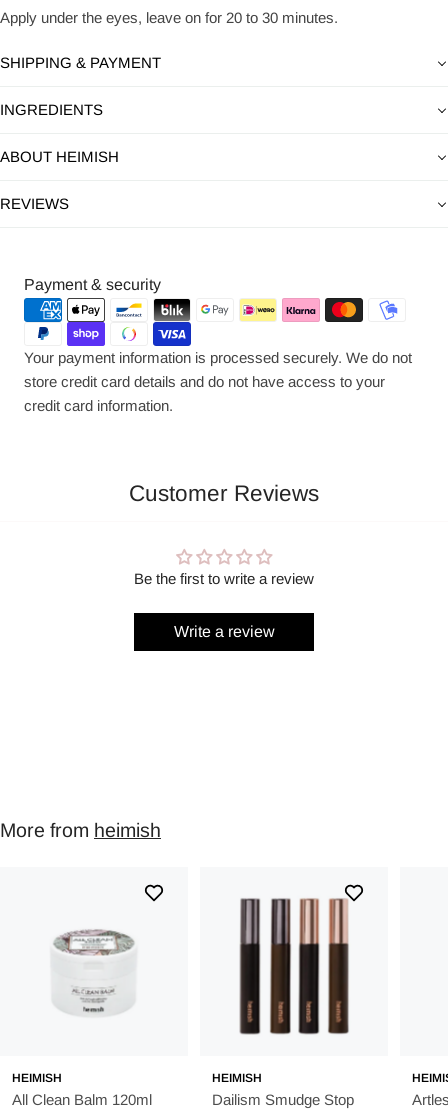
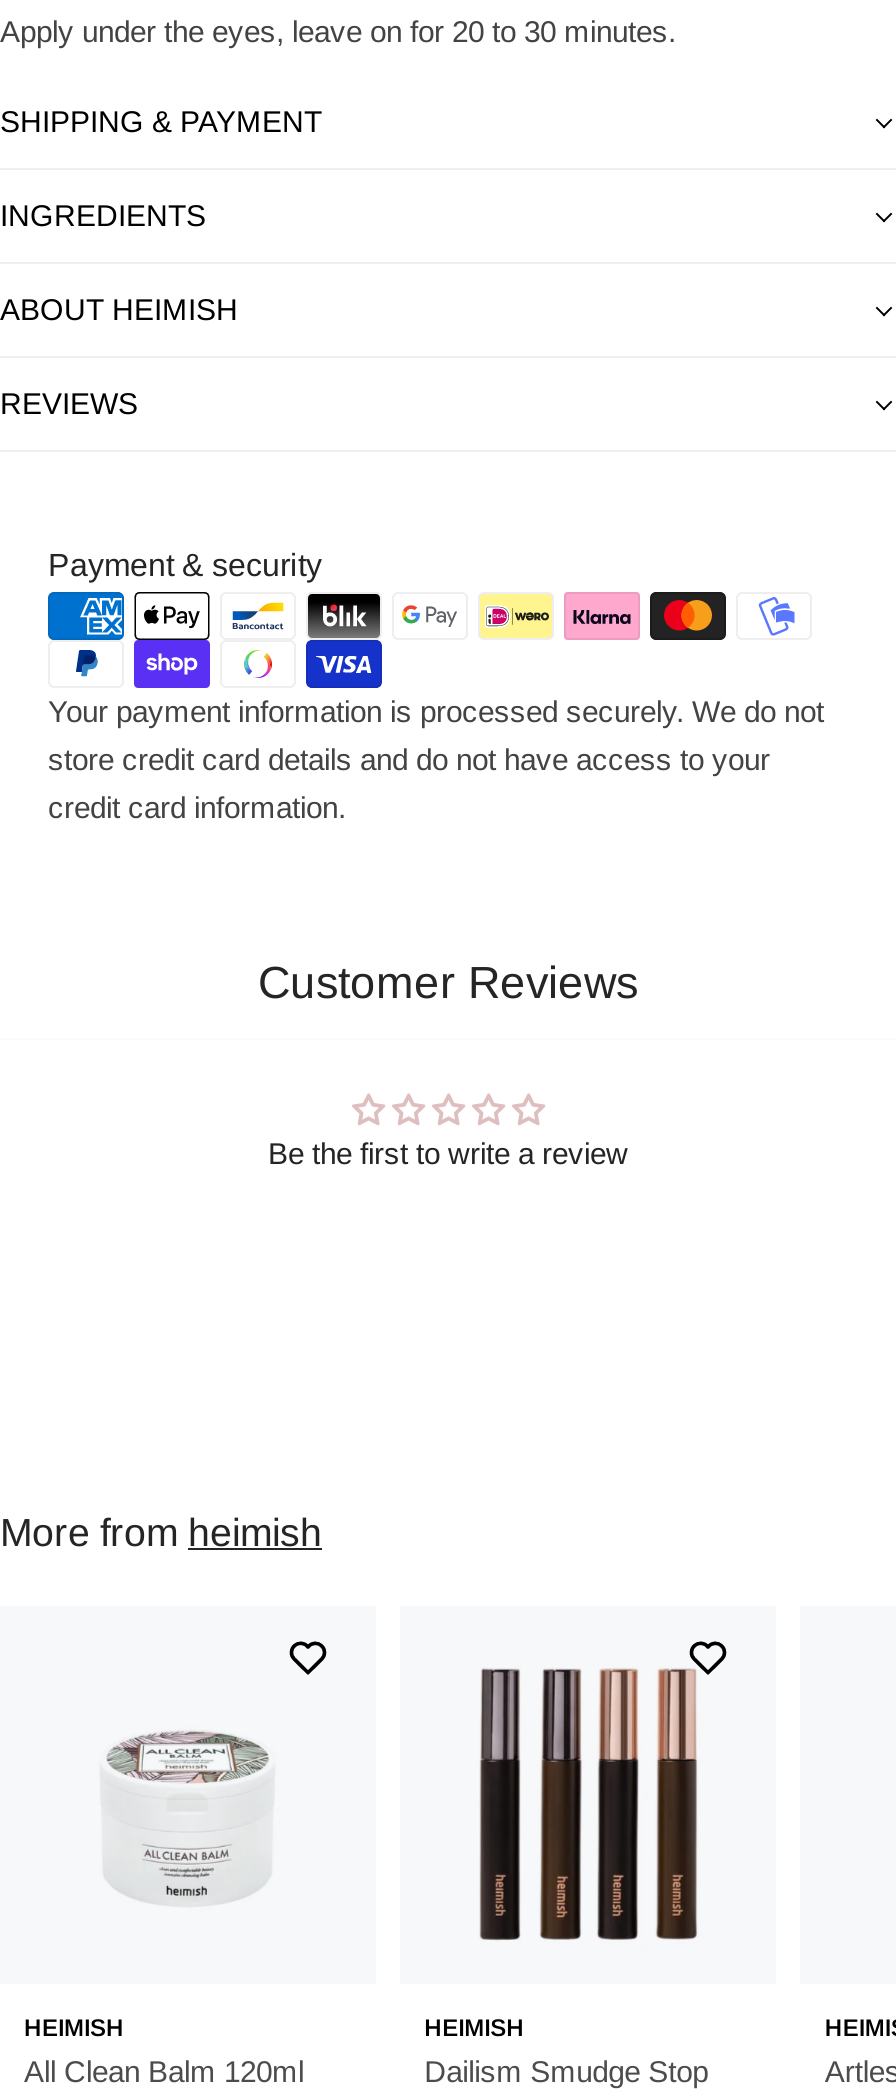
- Write a review
